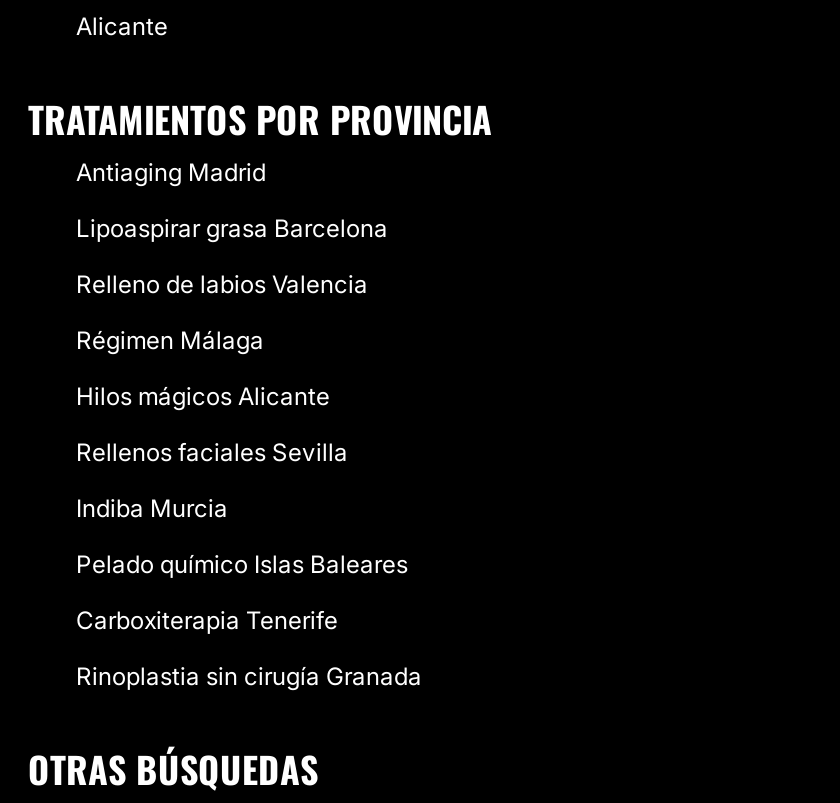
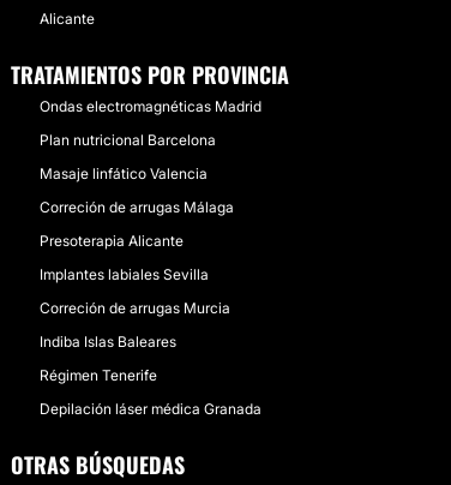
- Antiaging Madrid
+ Ondas electromagnéticas Madrid

- Lipoaspirar grasa Barcelona
+ Plan nutricional Barcelona

- Relleno de labios Valencia
+ Masaje linfático Valencia

- Régimen Málaga
+ Correción de arrugas Málaga

- Hilos mágicos Alicante
+ Presoterapia Alicante

- Rellenos faciales Sevilla
+ Implantes labiales Sevilla

- Indiba Murcia
+ Correción de arrugas Murcia

- Pelado químico Islas Baleares
+ Indiba Islas Baleares

- Carboxiterapia Tenerife
+ Régimen Tenerife

- Rinoplastia sin cirugía Granada
+ Depilación láser médica Granada
